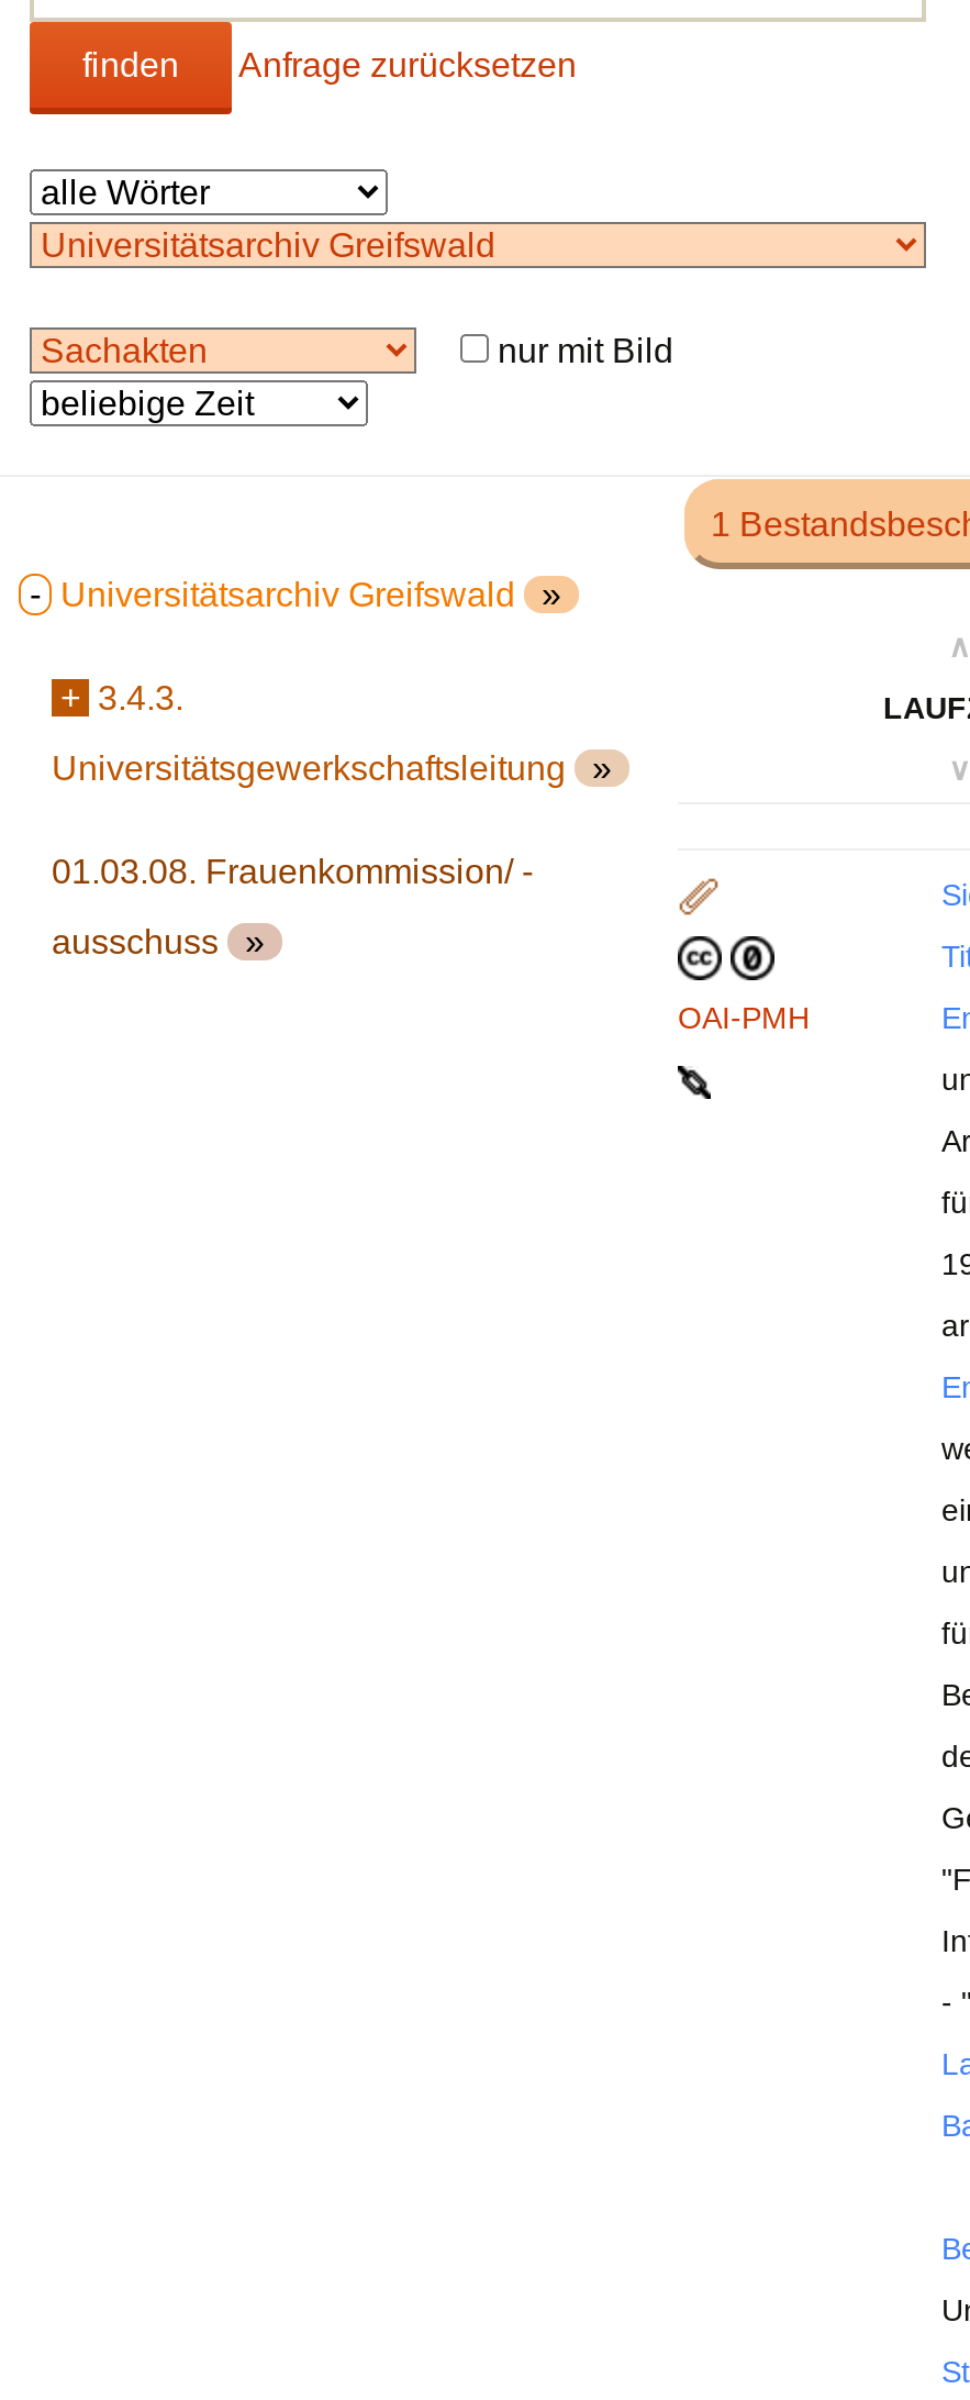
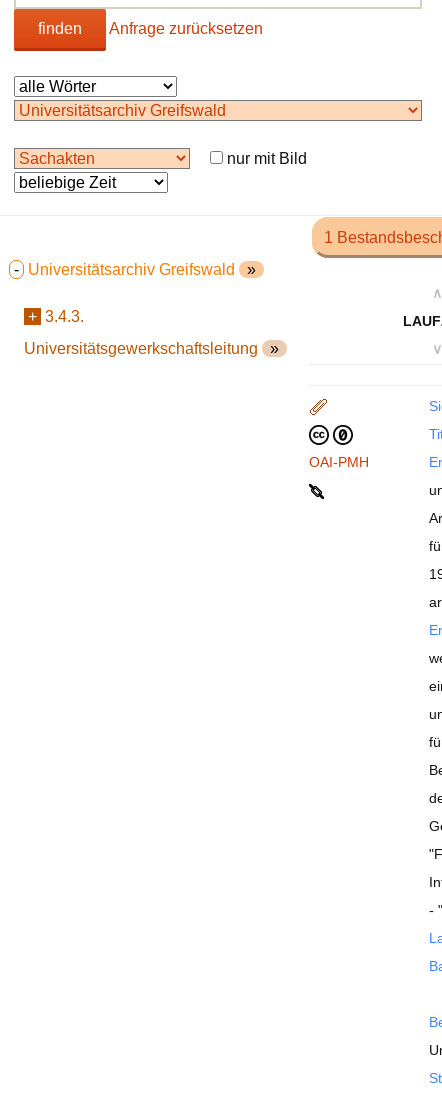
- 01.03.08. Frauenkommission/ -
- ausschuss »
